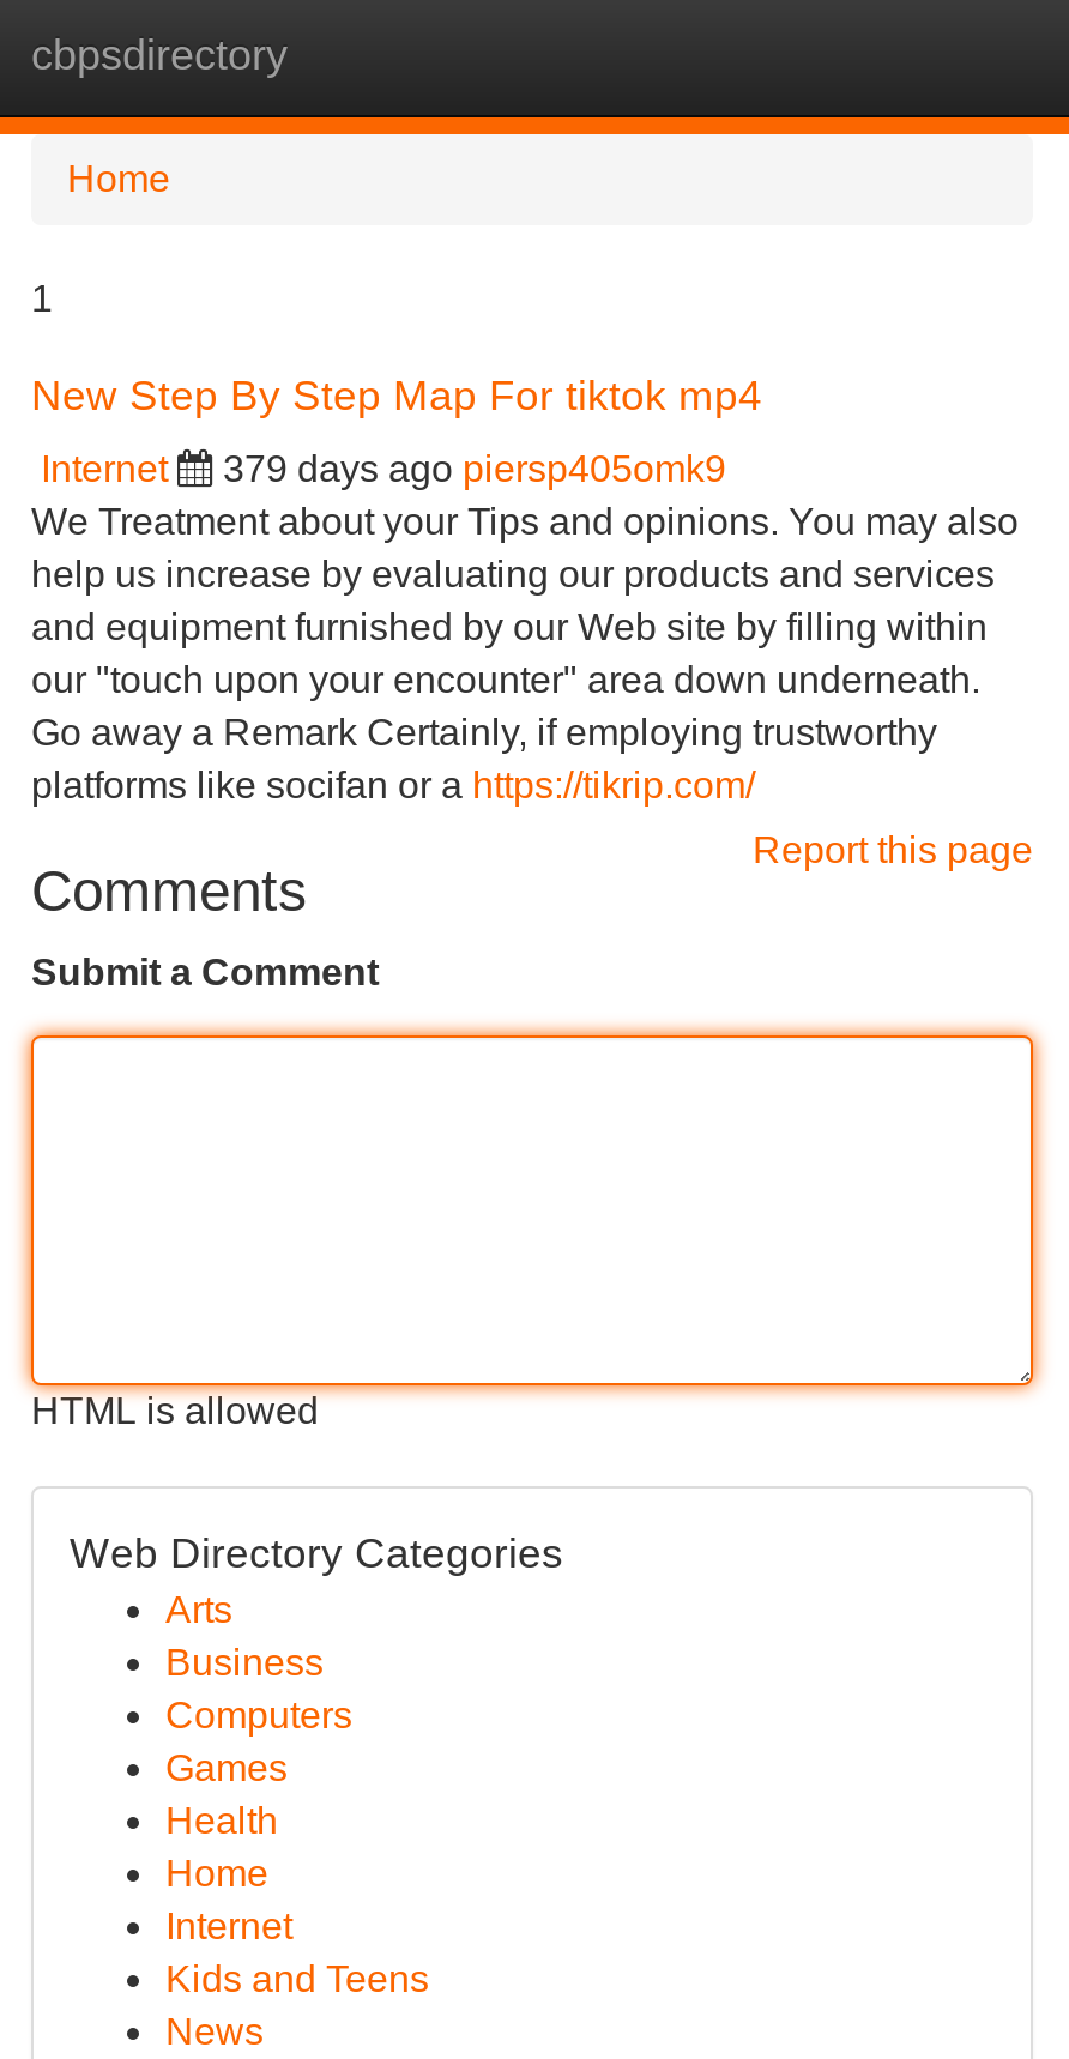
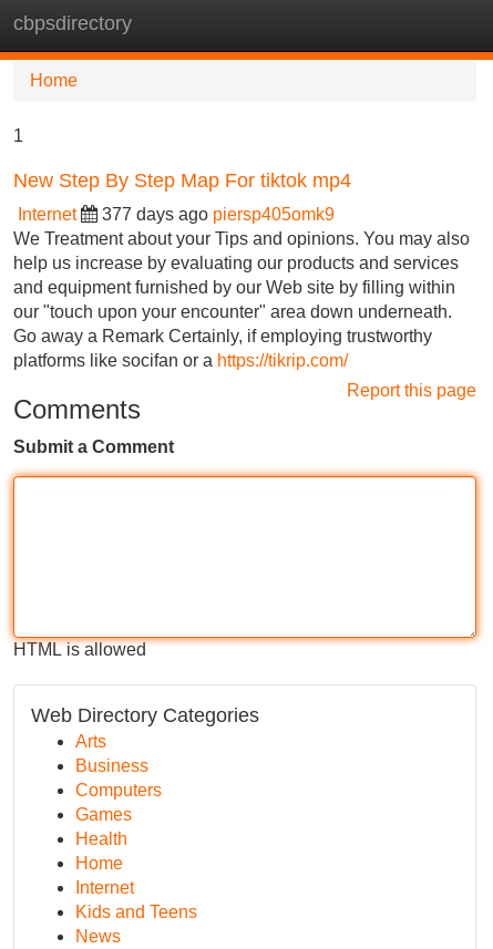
- 379 days ago piersp405omk9
+ 377 days ago piersp405omk9
